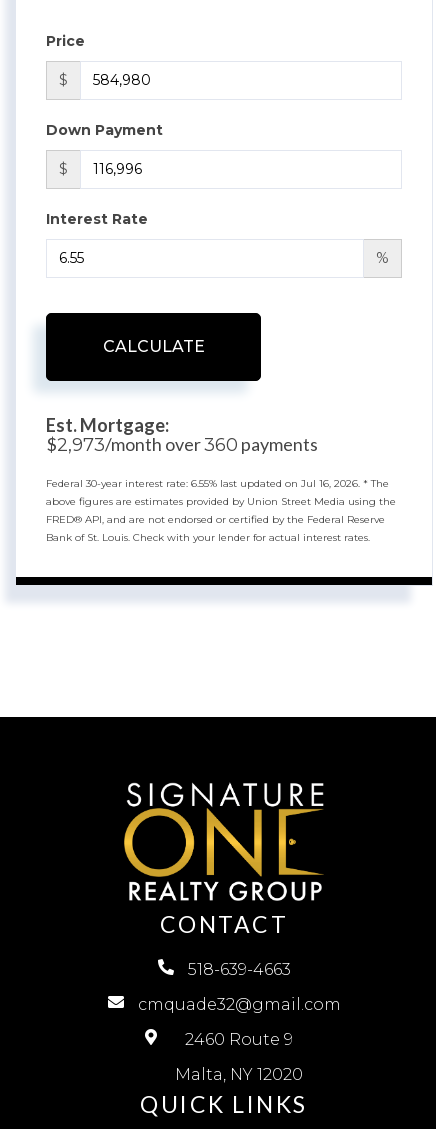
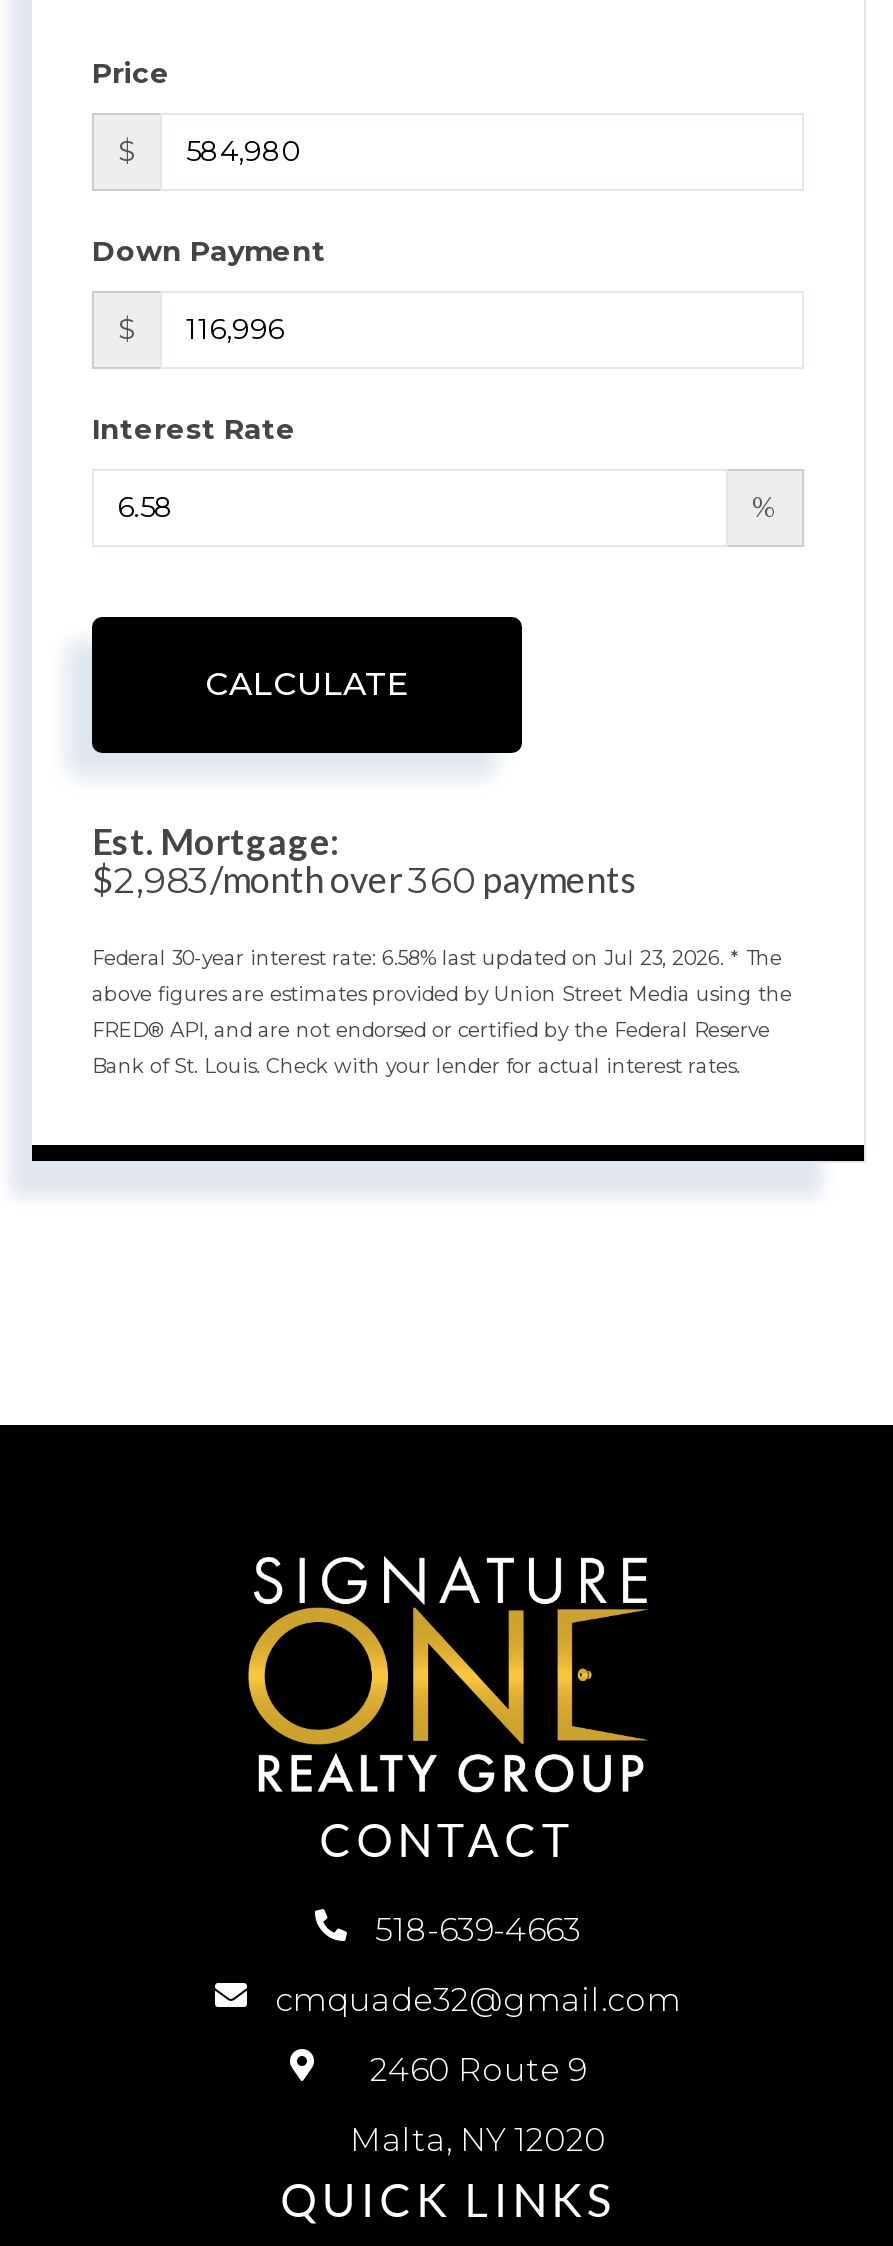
- $2,973/month over360 payments
+ $2,983/month over360 payments

- Federal 30-year interest rate: 6.55% last updated on Jul 16, 2026. * The
+ Federal 30-year interest rate: 6.58% last updated on Jul 23, 2026. * The
